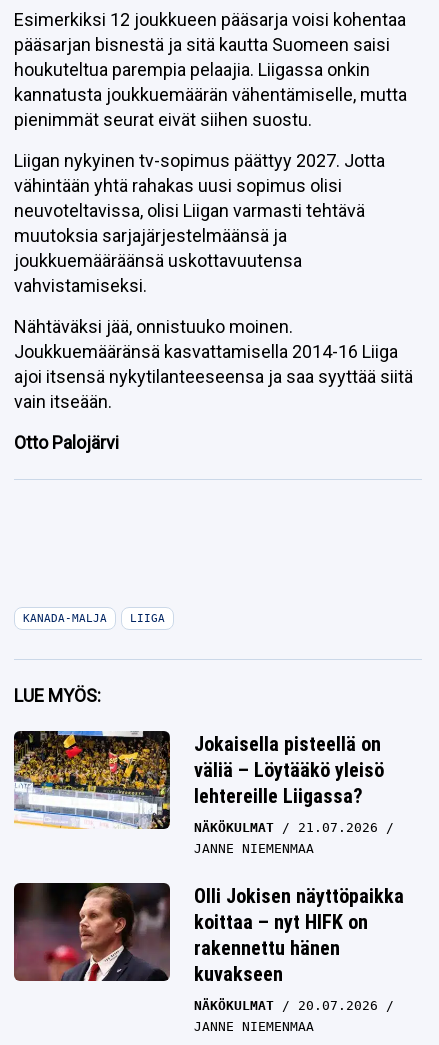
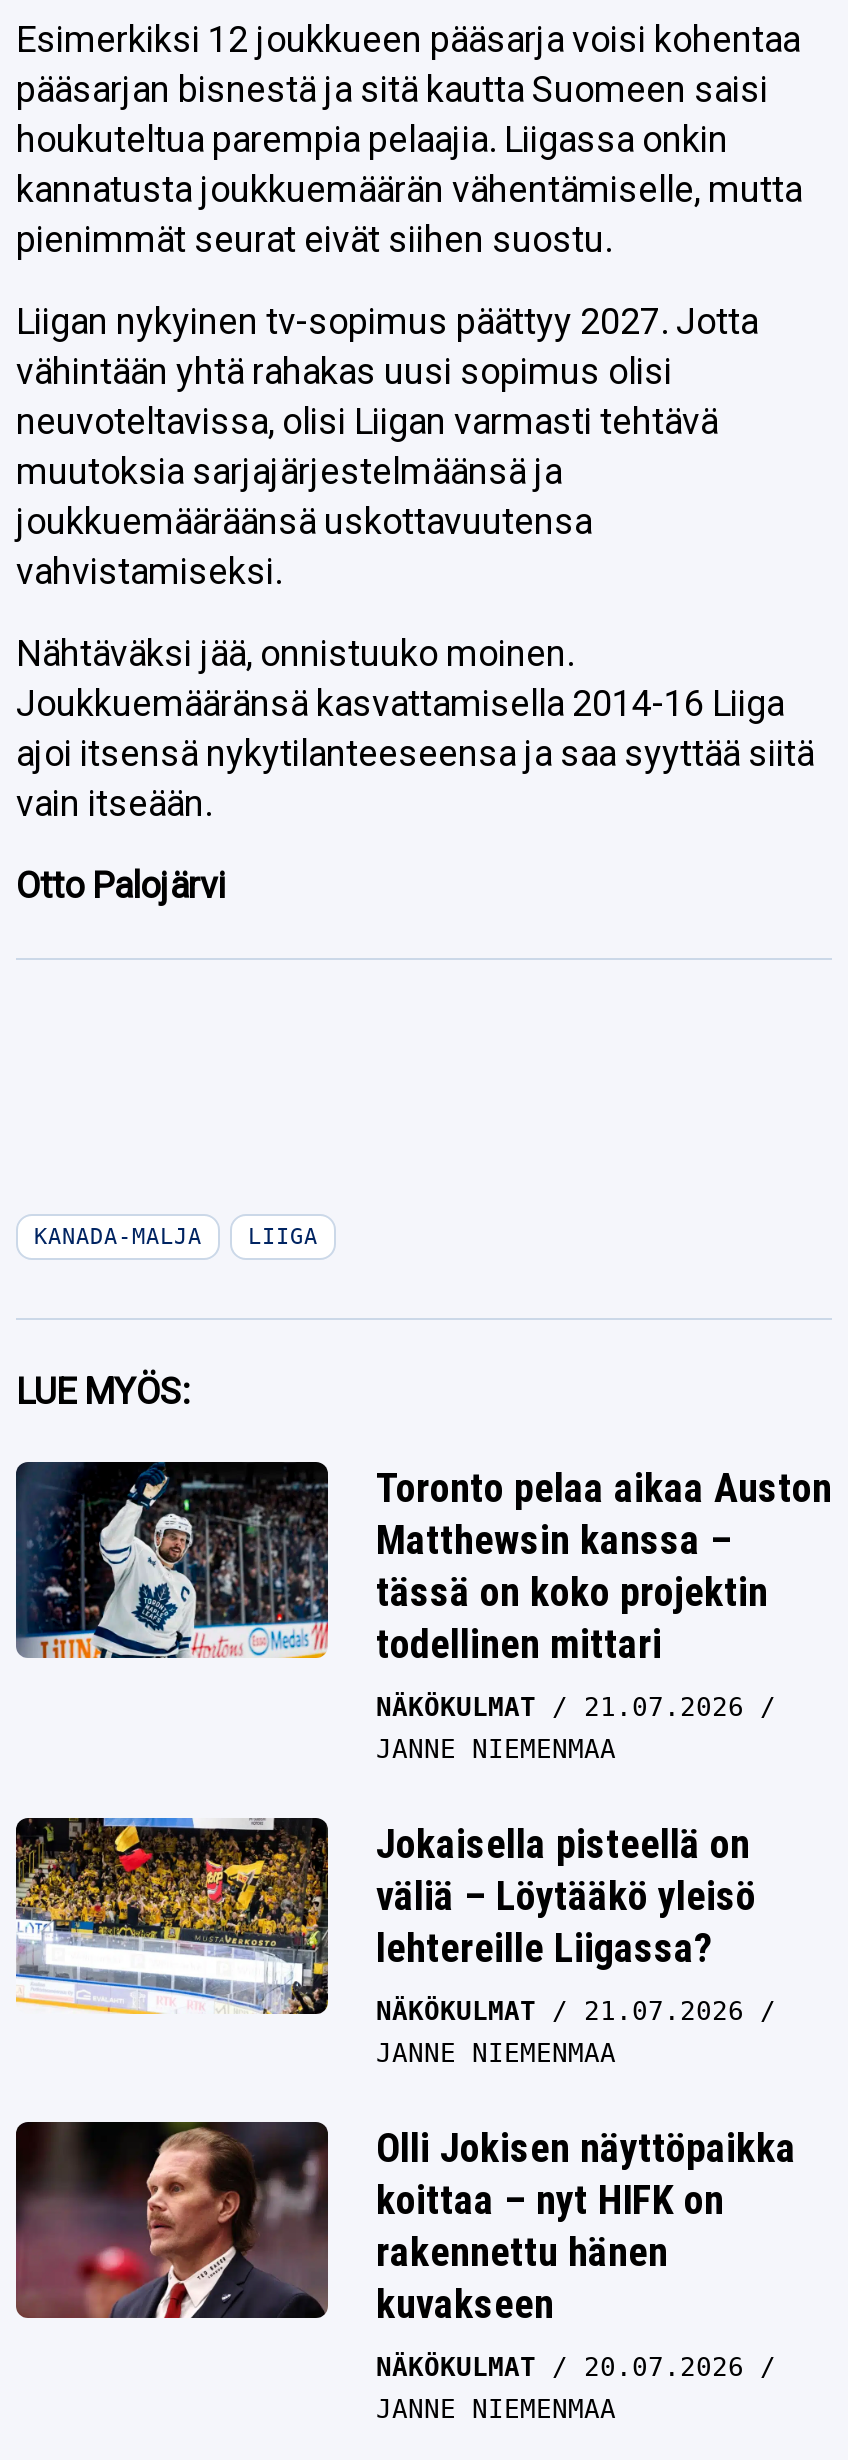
+ [image]
+ Toronto pelaa aikaa Auston
+ Matthewsin kanssa –
+ tässä on koko projektin
+ todellinen mittari
+ NÄKÖKULMAT
+ 21.07.2026
+ JANNE NIEMENMAA
